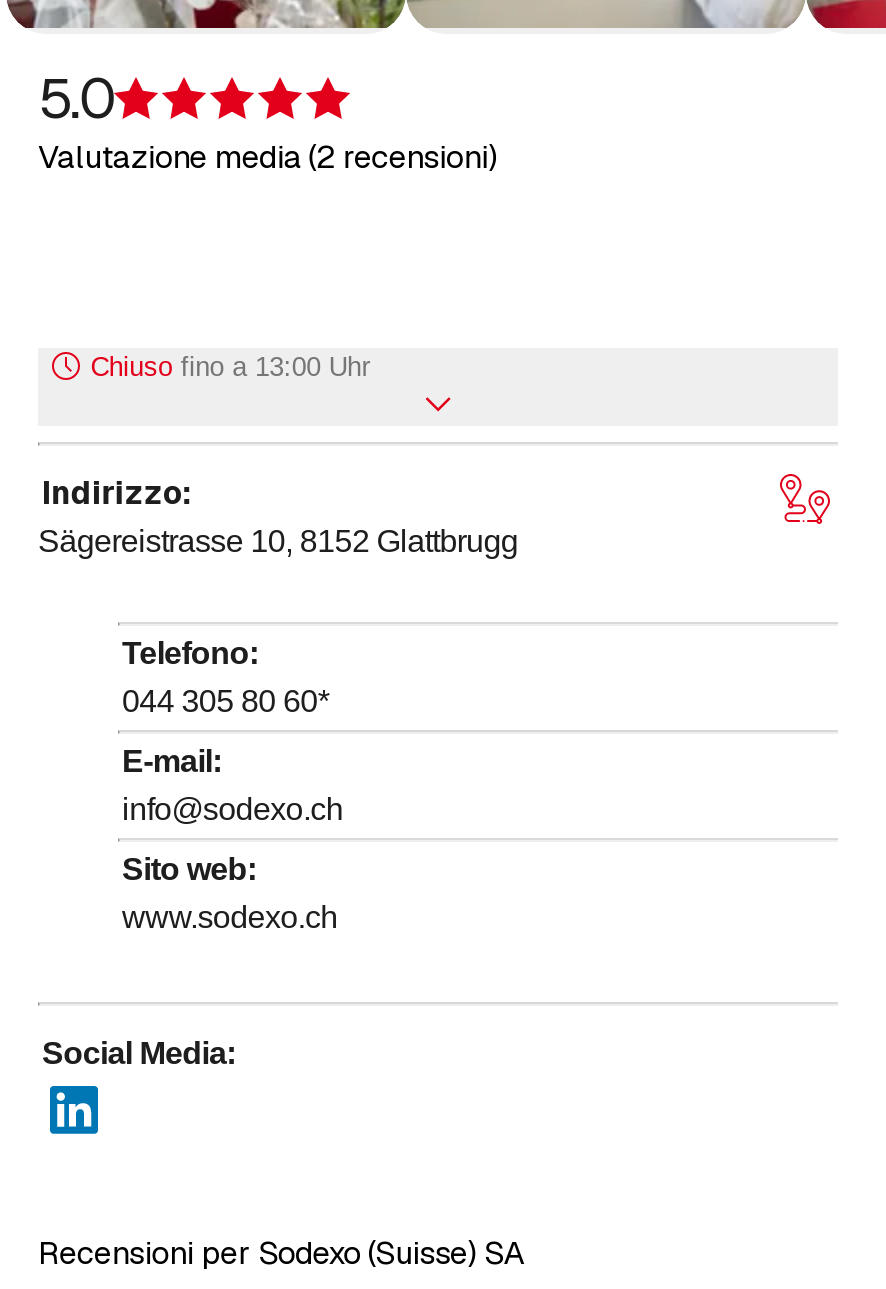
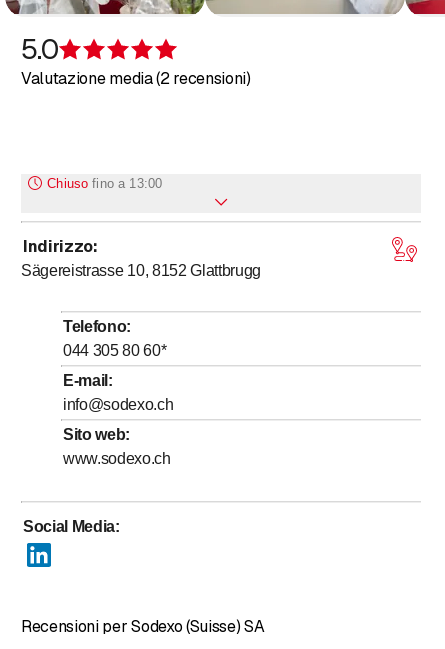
- Chiuso fino a 13:00 Uhr
+ Chiuso fino a 13:00
